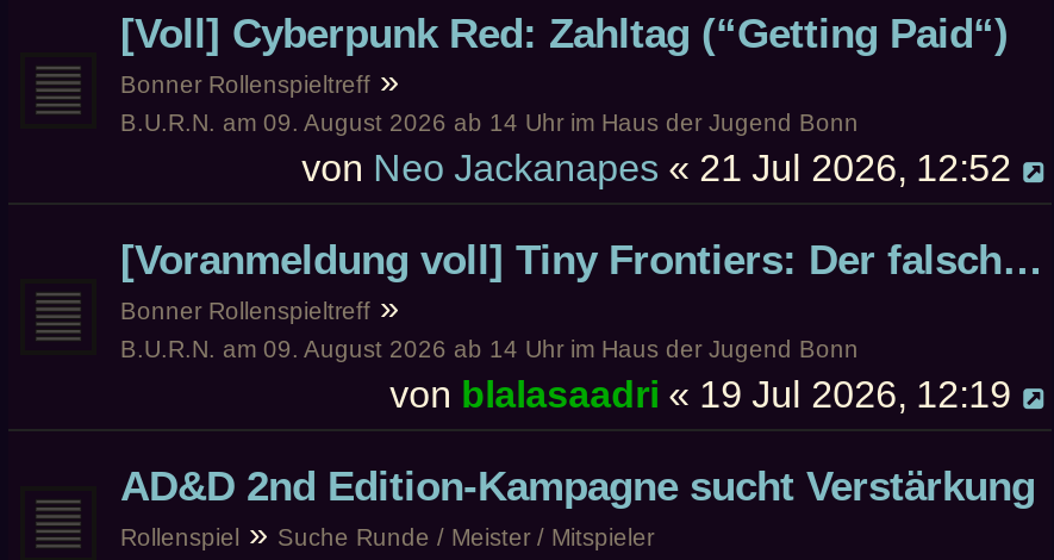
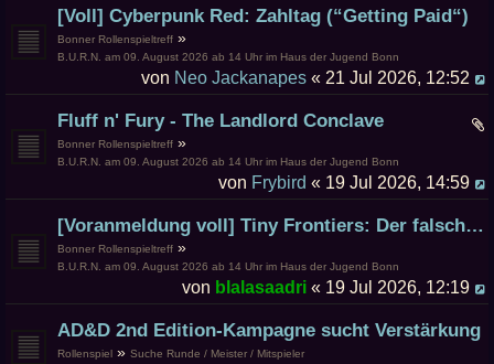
+ Fluff n' Fury - The Landlord Conclave
+ Bonner Rollenspieltreff»
+ B.U.R.N. am 09. August 2026 ab 14 Uhr im Haus der Jugend Bonn
+ von Frybird « 19 Jul 2026, 14:59
